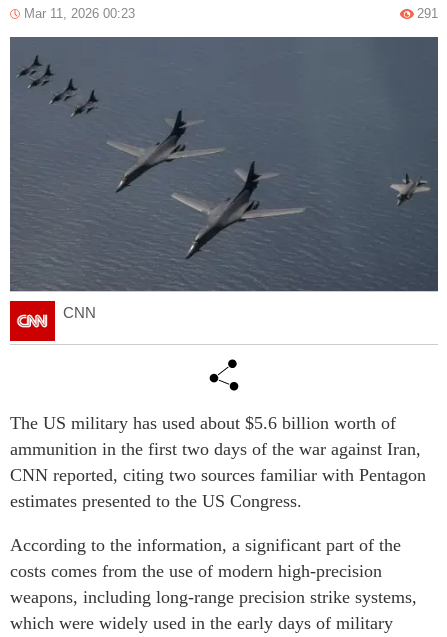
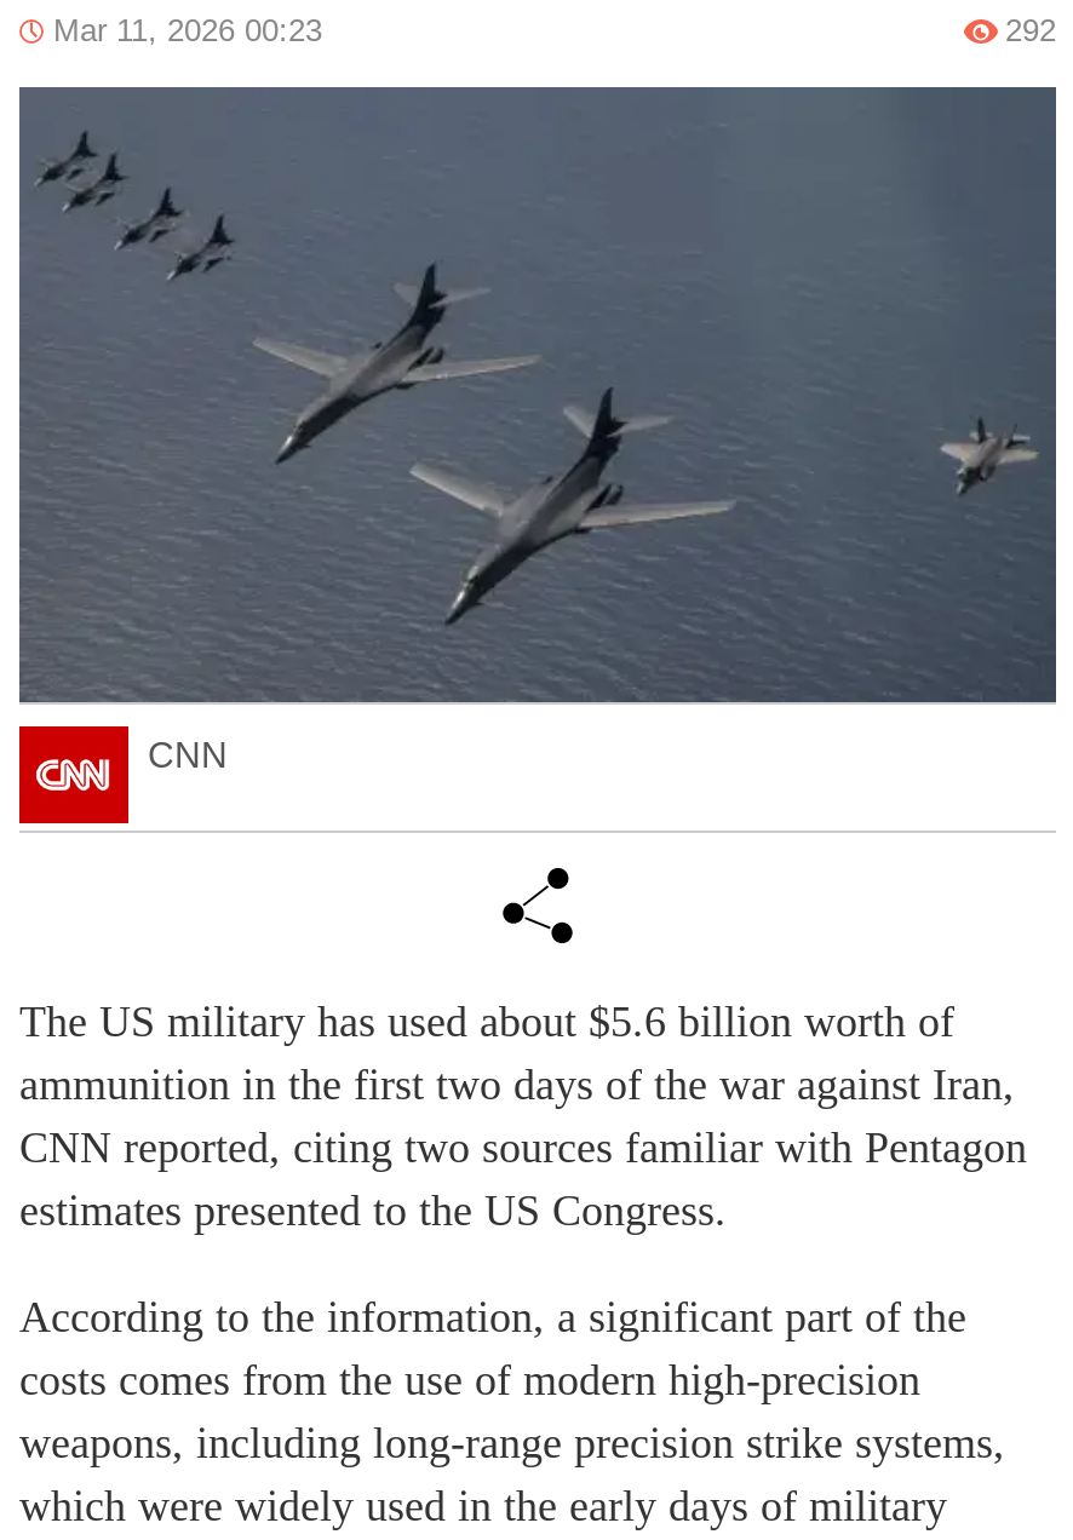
- 291
+ 292
